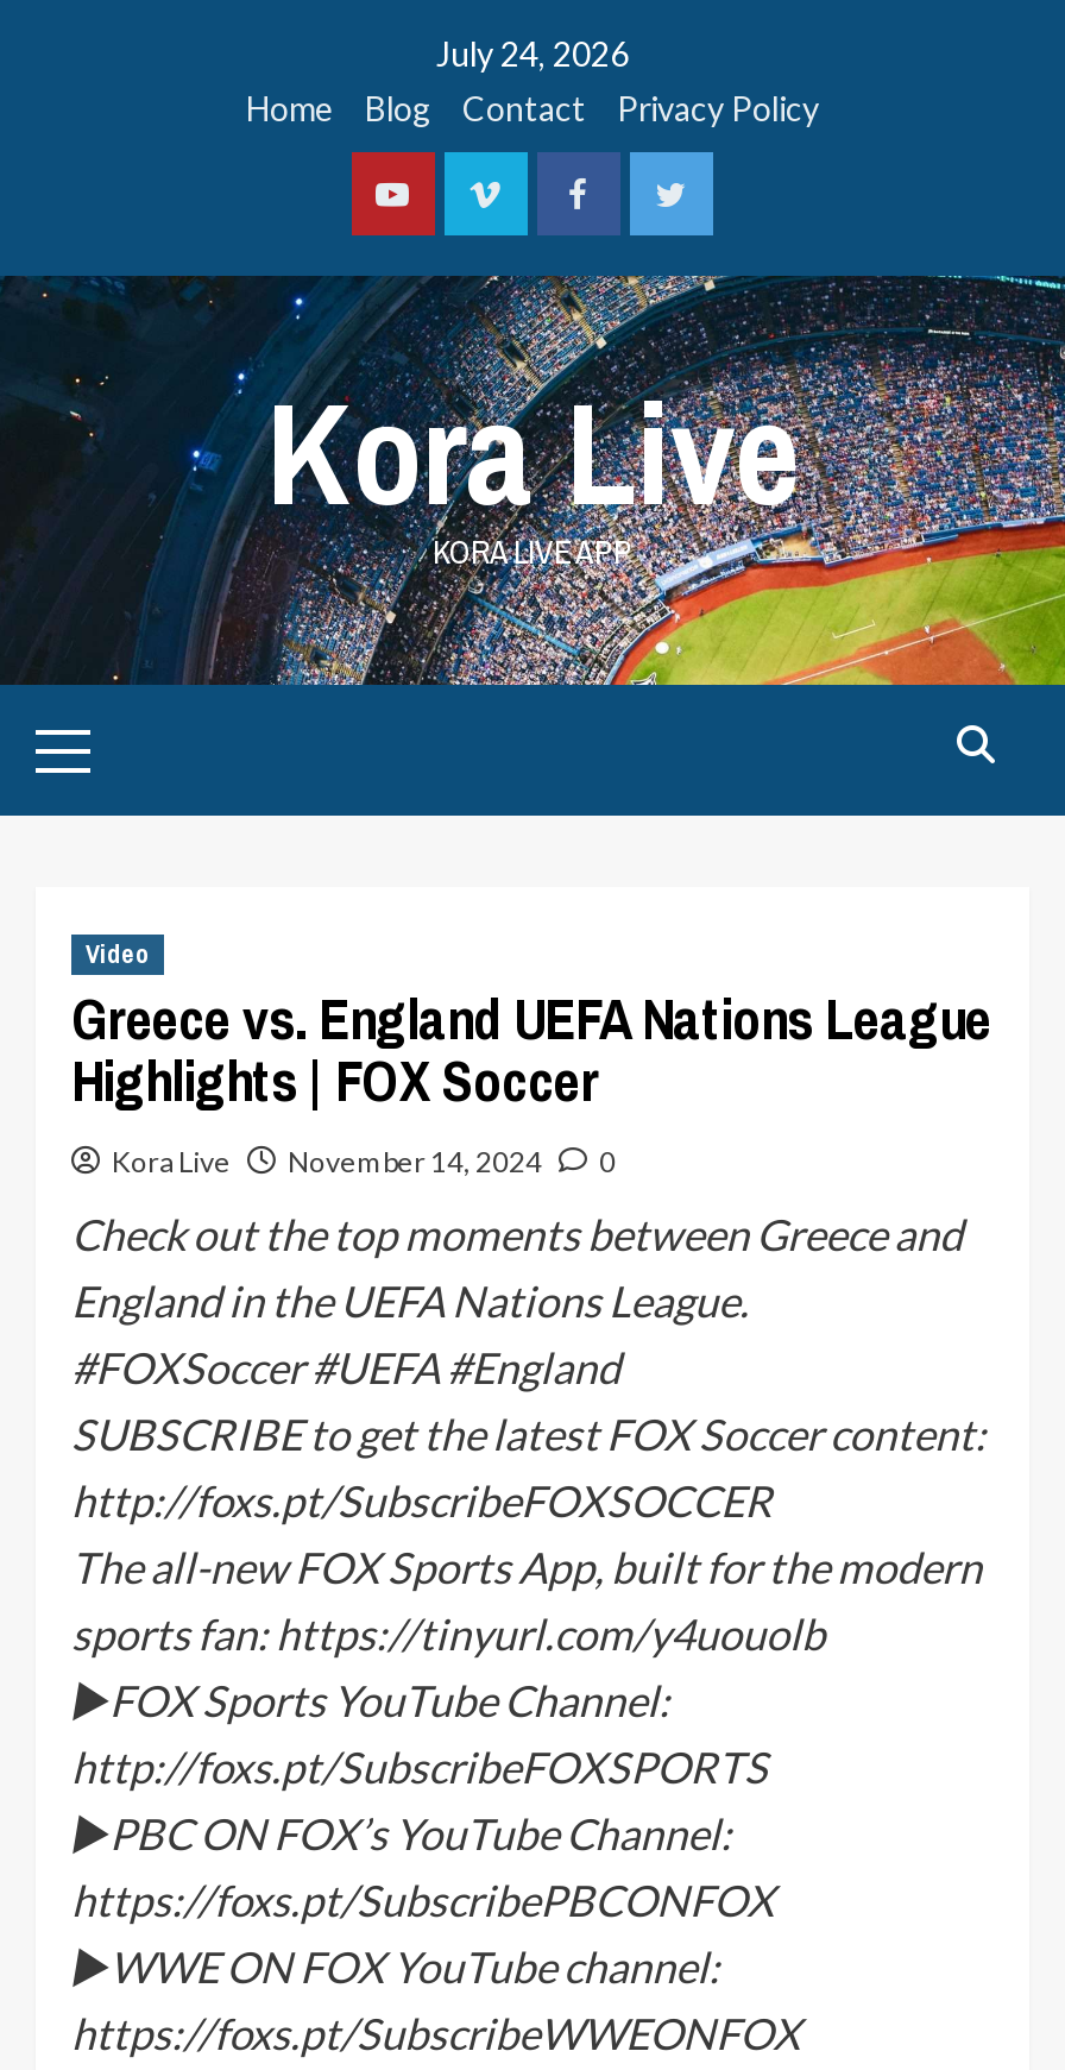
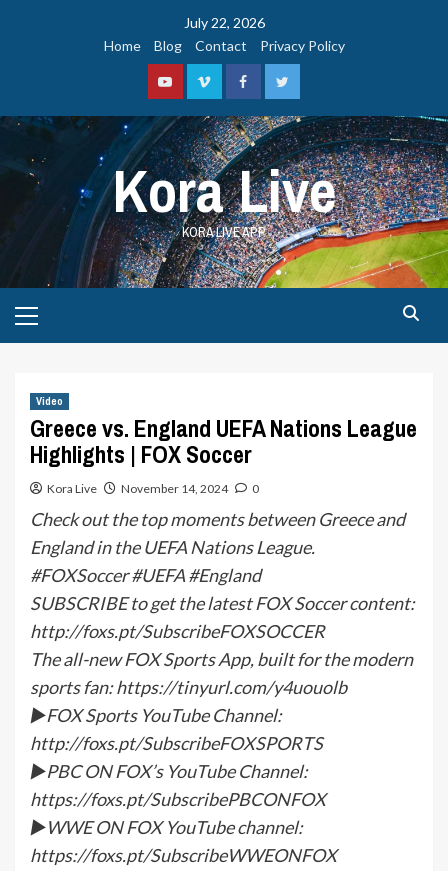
- July 24, 2026
+ July 22, 2026
